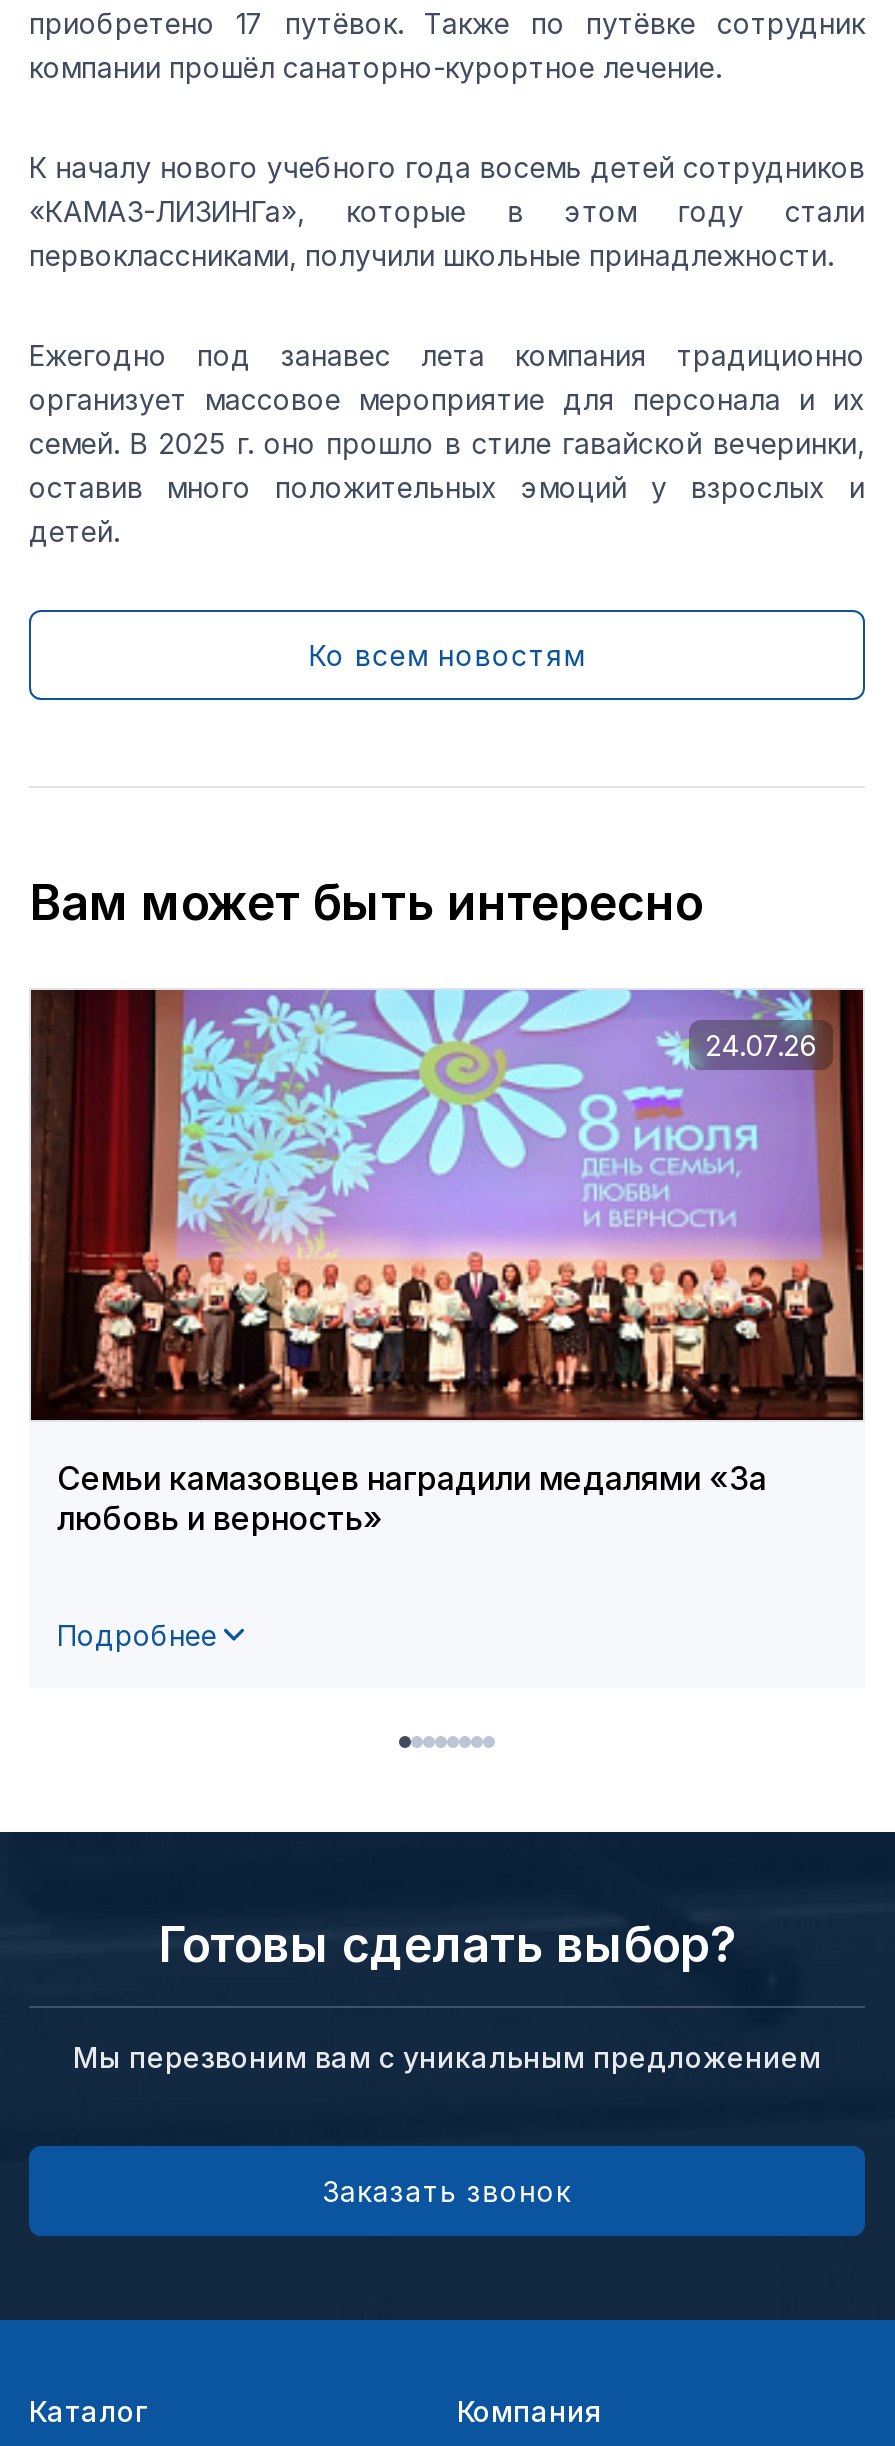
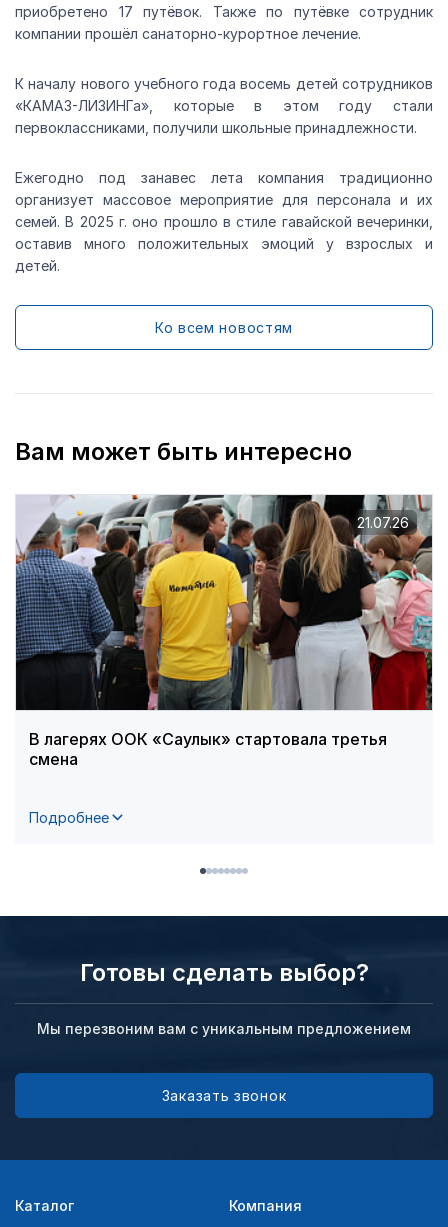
- [image]
- 24.07.26
+ [image]
+ 21.07.26

- Семьи камазовцев наградили медалями «За
- любовь и верность»
+ В лагерях ООК «Саулык» стартовала третья
+ смена
